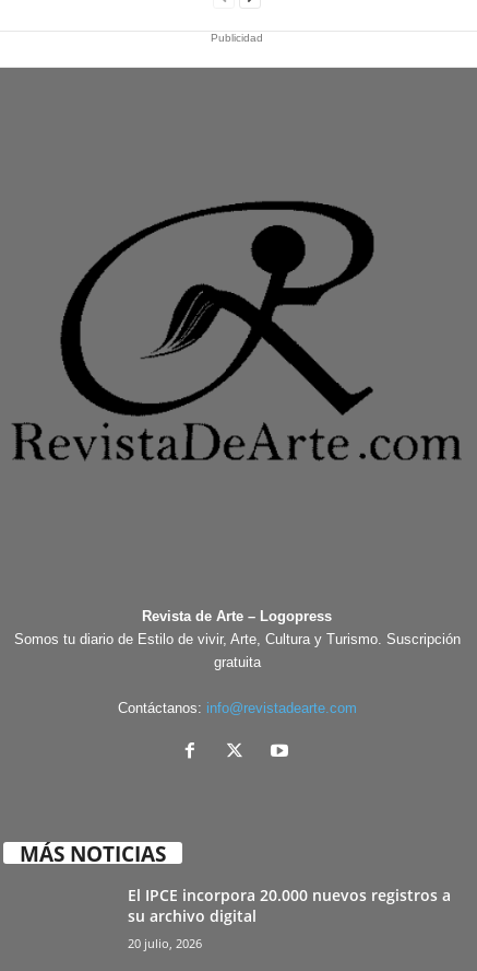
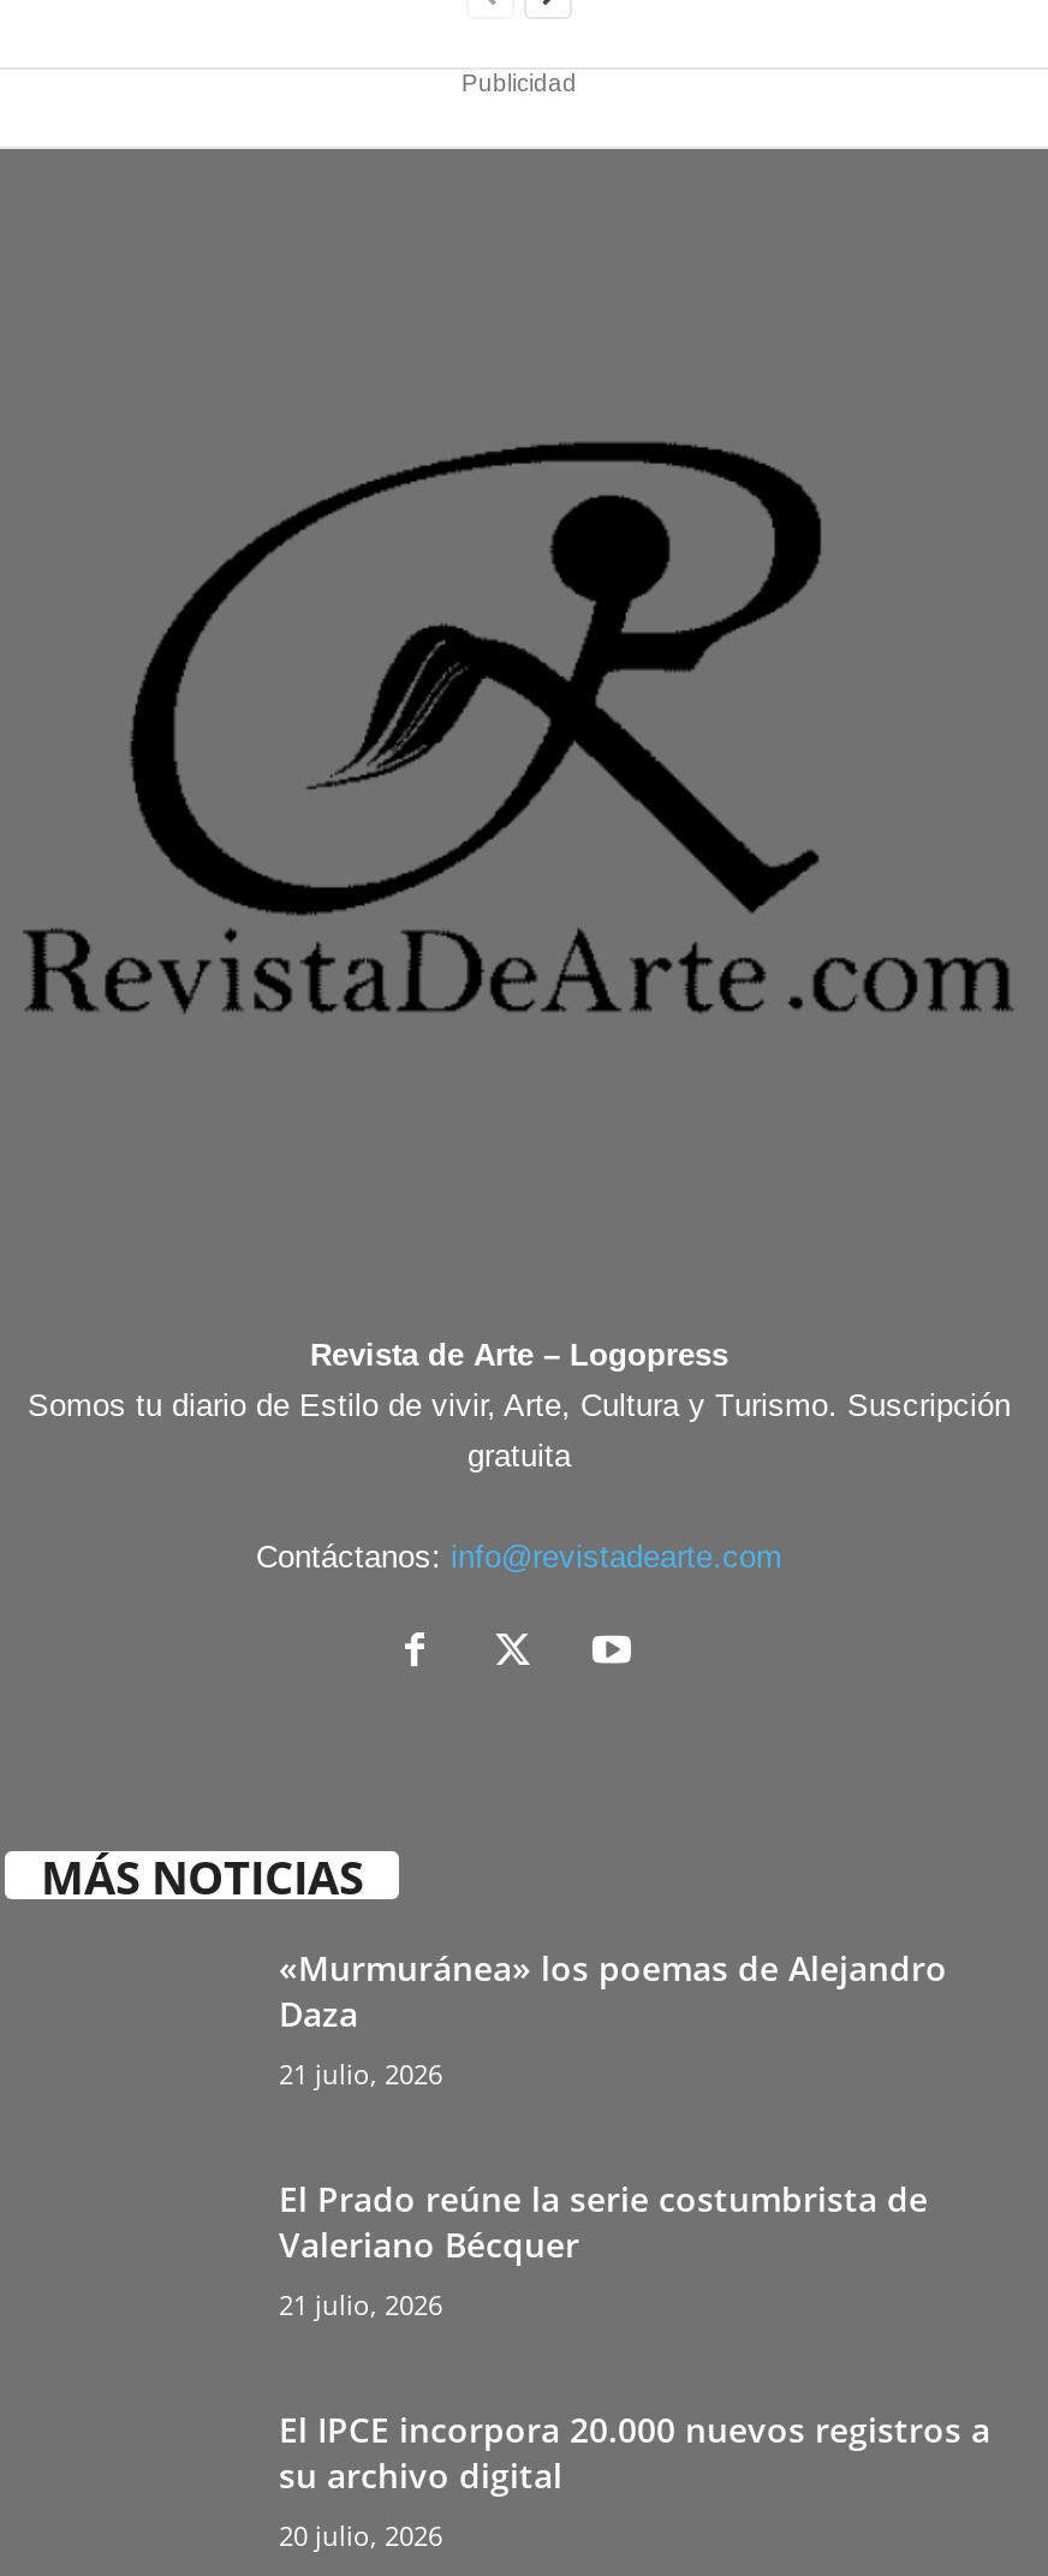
+ «Murmuránea» los poemas de Alejandro
+ Daza
+ 21 julio, 2026
+ El Prado reúne la serie costumbrista de
+ Valeriano Bécquer
+ 21 julio, 2026
